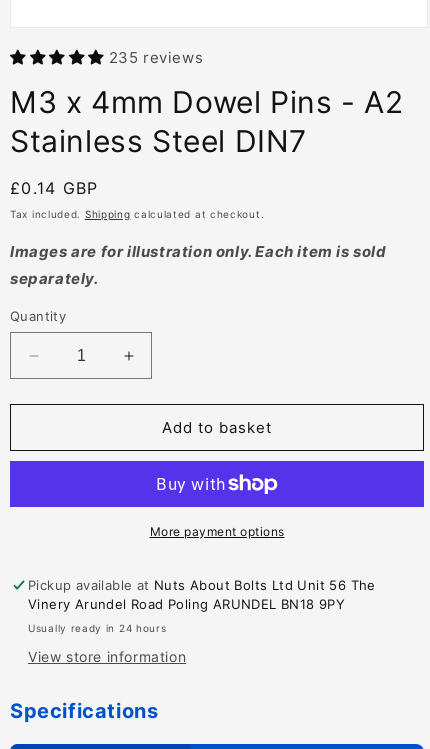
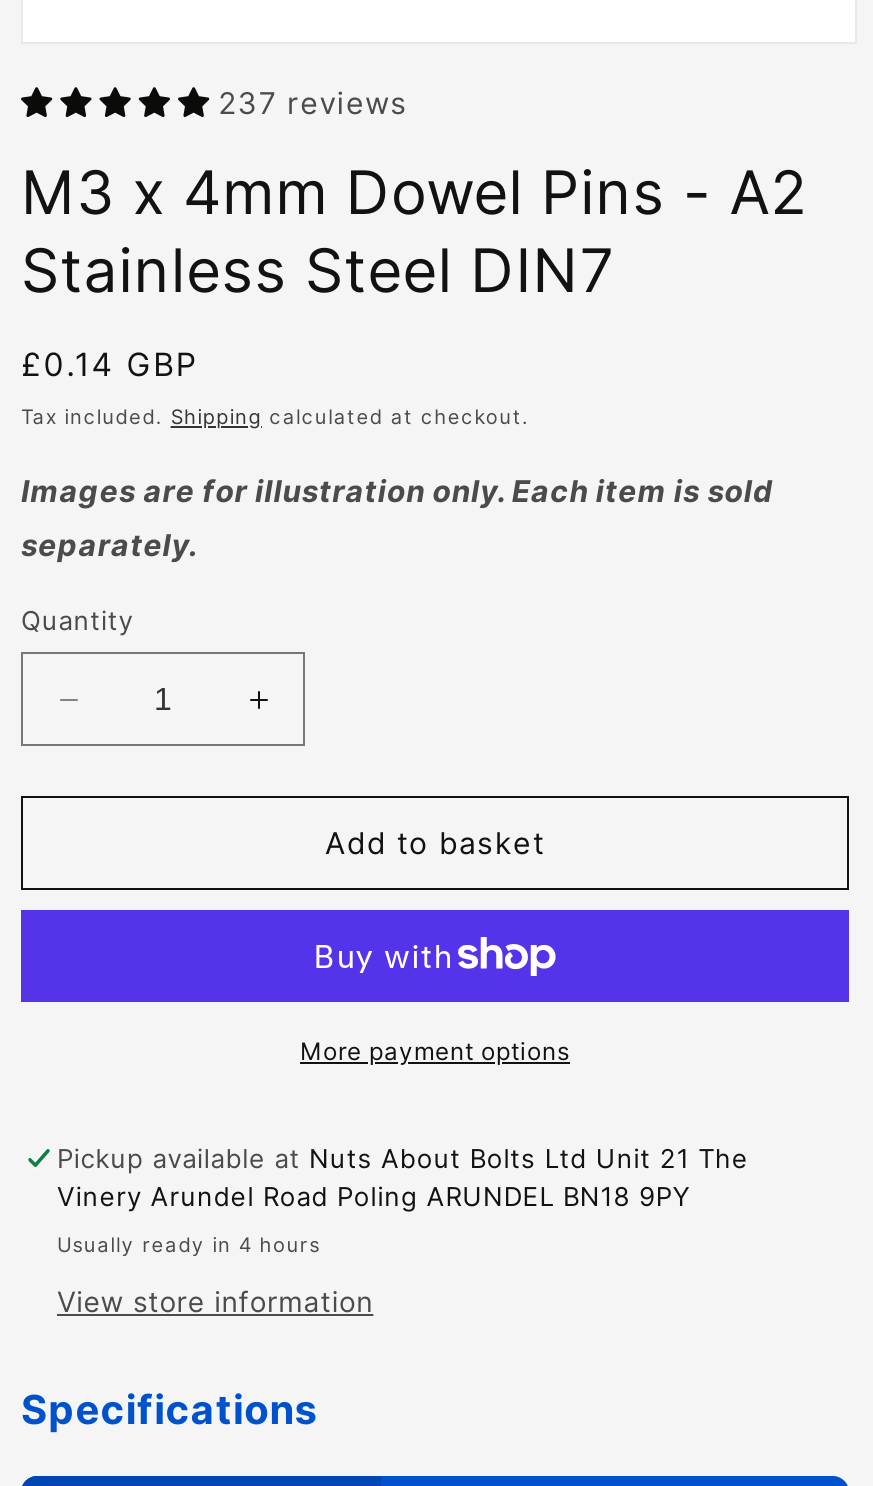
- 235 reviews
+ 237 reviews

- Pickup available at Nuts About Bolts Ltd Unit 56 The
+ Pickup available at Nuts About Bolts Ltd Unit 21 The

- Usually ready in 24 hours
+ Usually ready in 4 hours
